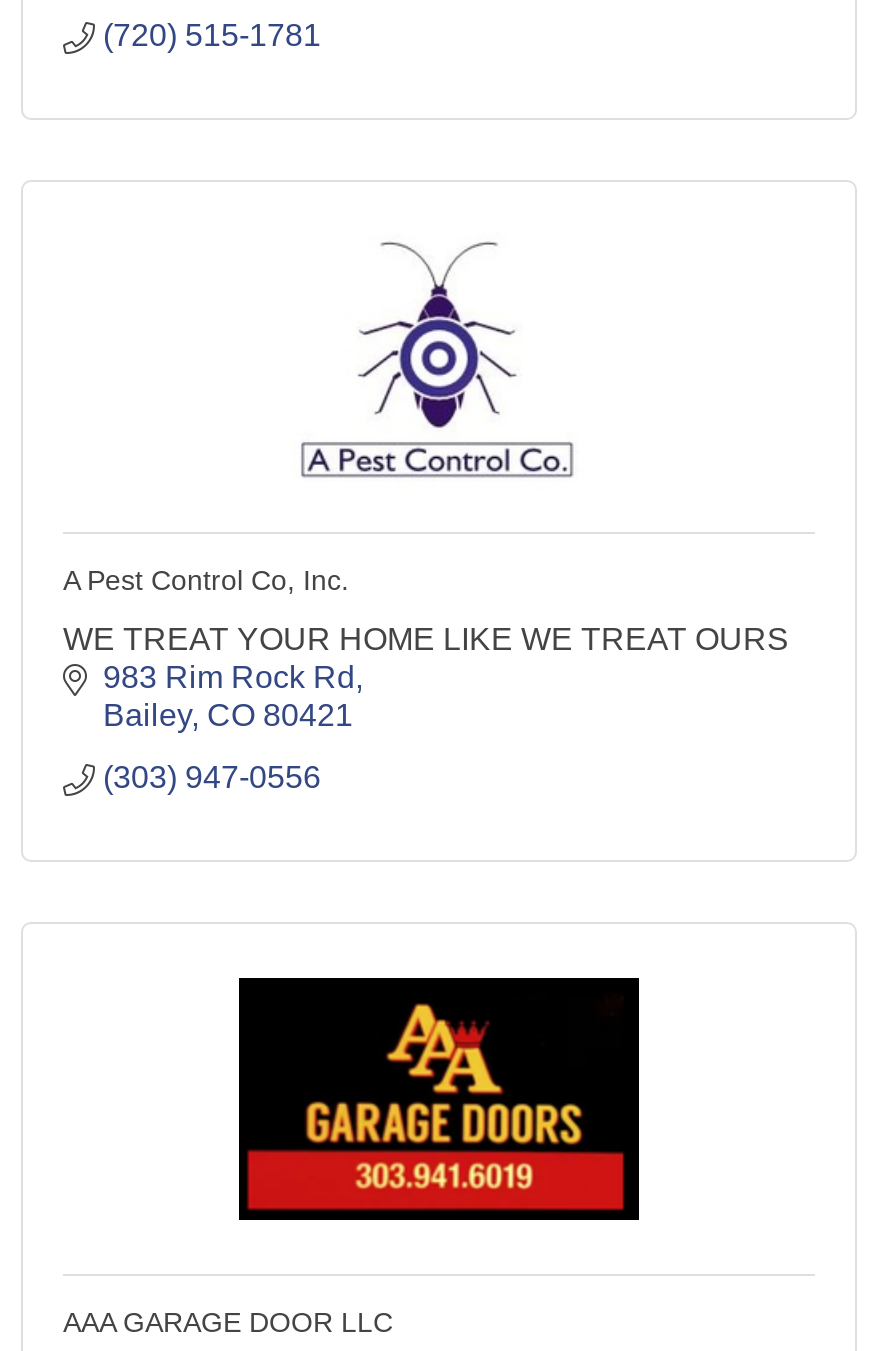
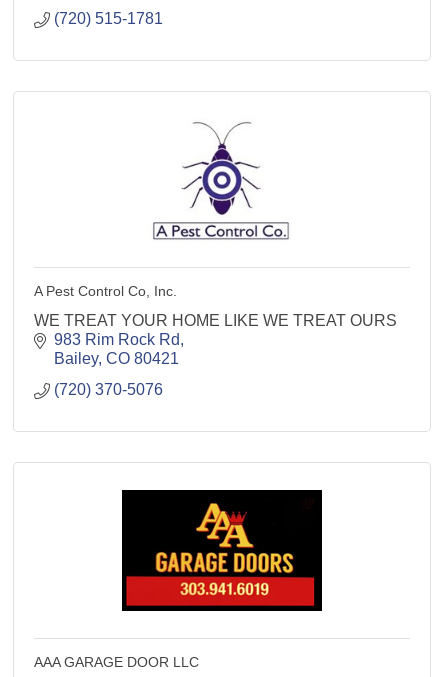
- (303) 947-0556
+ (720) 370-5076
